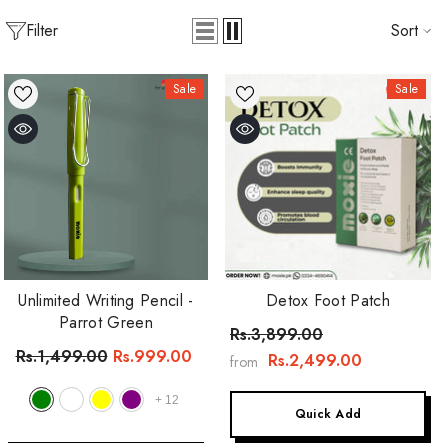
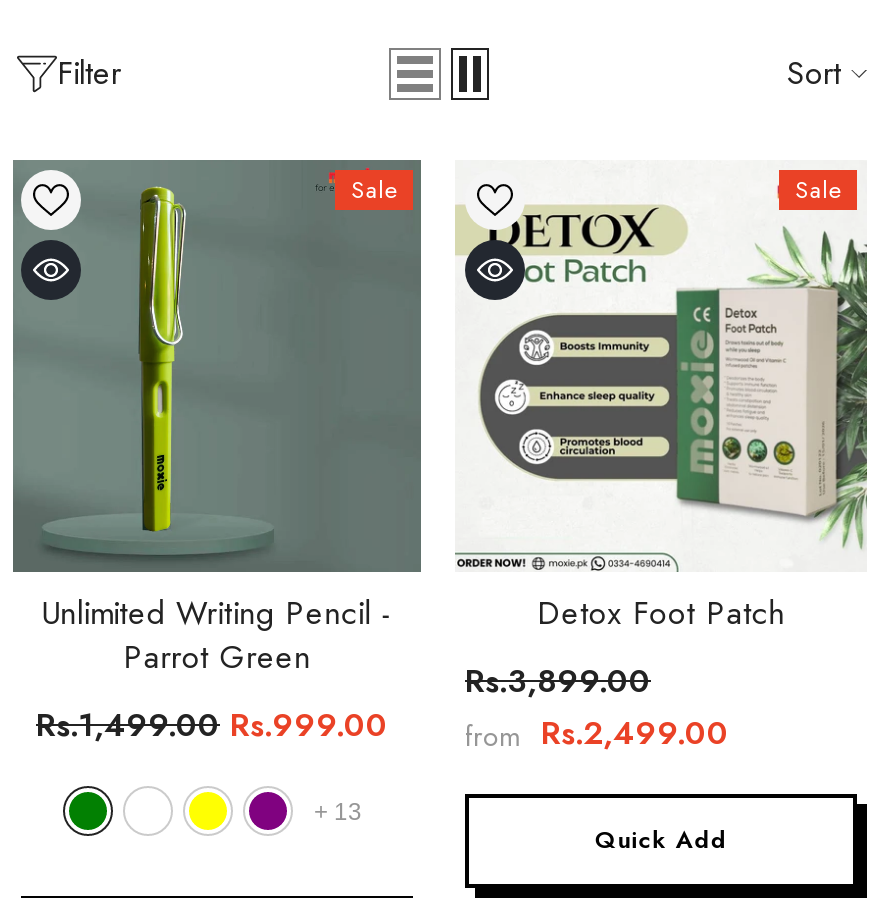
- + 12
+ + 13
